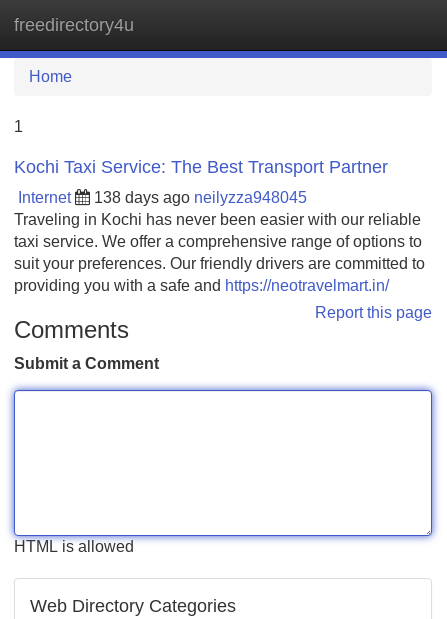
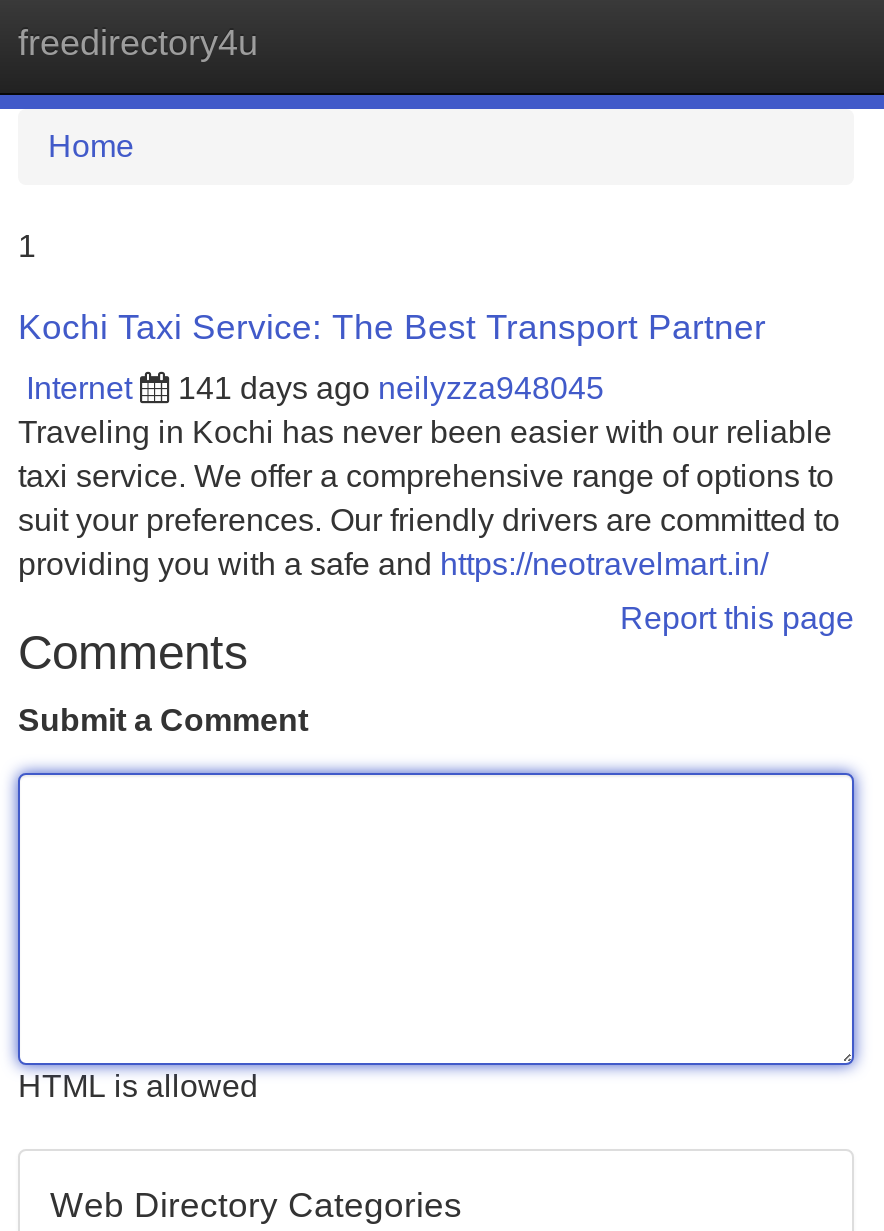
- 138 days ago neilyzza948045
+ 141 days ago neilyzza948045
